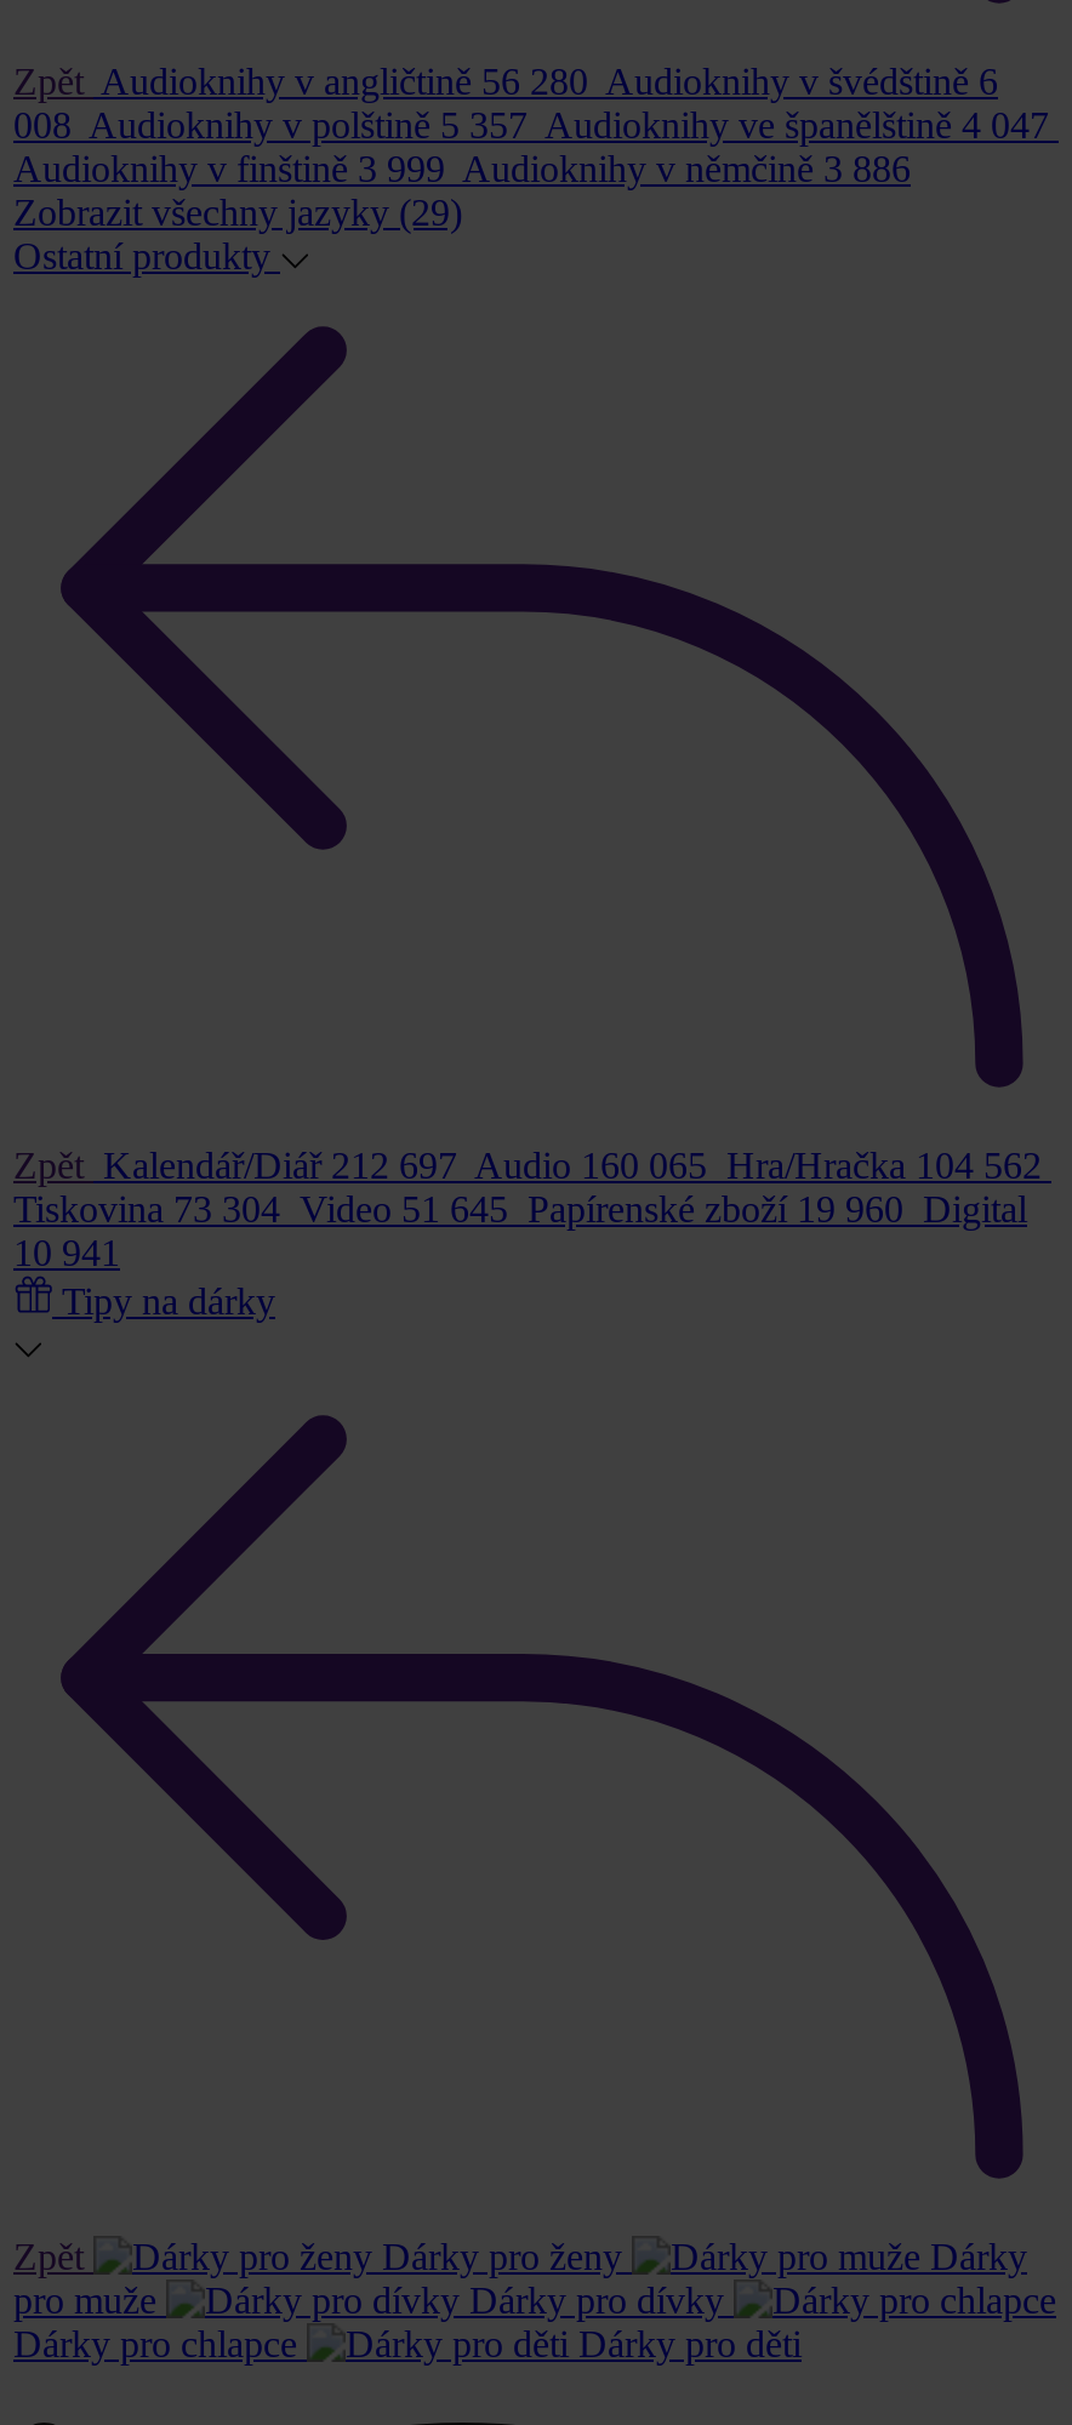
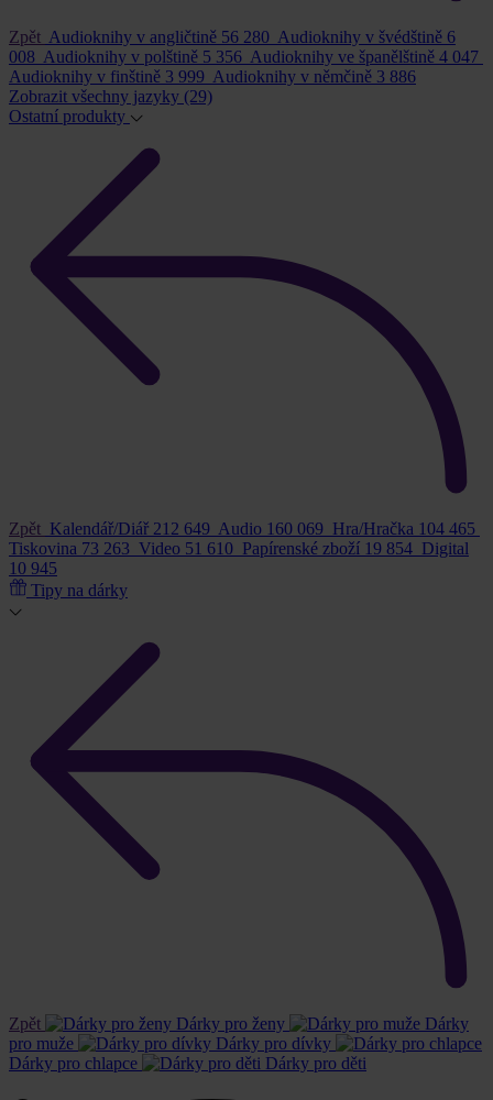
- 008 Audioknihy v polštině 5 357 Audioknihy ve španělštině 4 047
+ 008 Audioknihy v polštině 5 356 Audioknihy ve španělštině 4 047

- Zpět Kalendář/Diář 212 697 Audio 160 065 Hra/Hračka 104 562
+ Zpět Kalendář/Diář 212 649 Audio 160 069 Hra/Hračka 104 465

- Tiskovina 73 304 Video 51 645 Papírenské zboží 19 960 Digital
+ Tiskovina 73 263 Video 51 610 Papírenské zboží 19 854 Digital

- 10 941
+ 10 945
